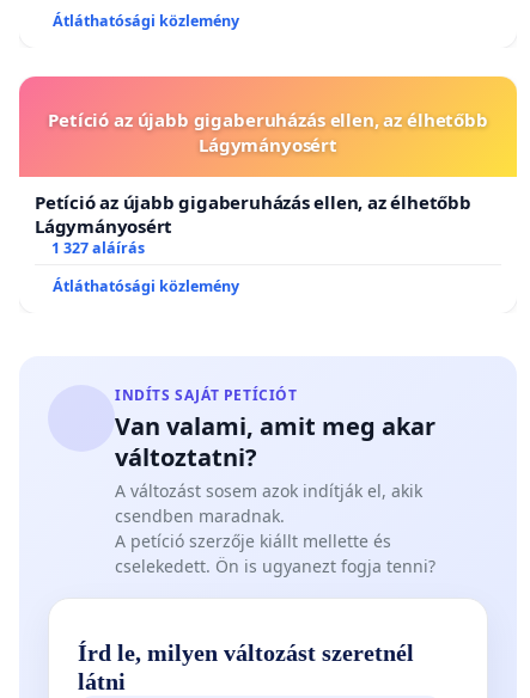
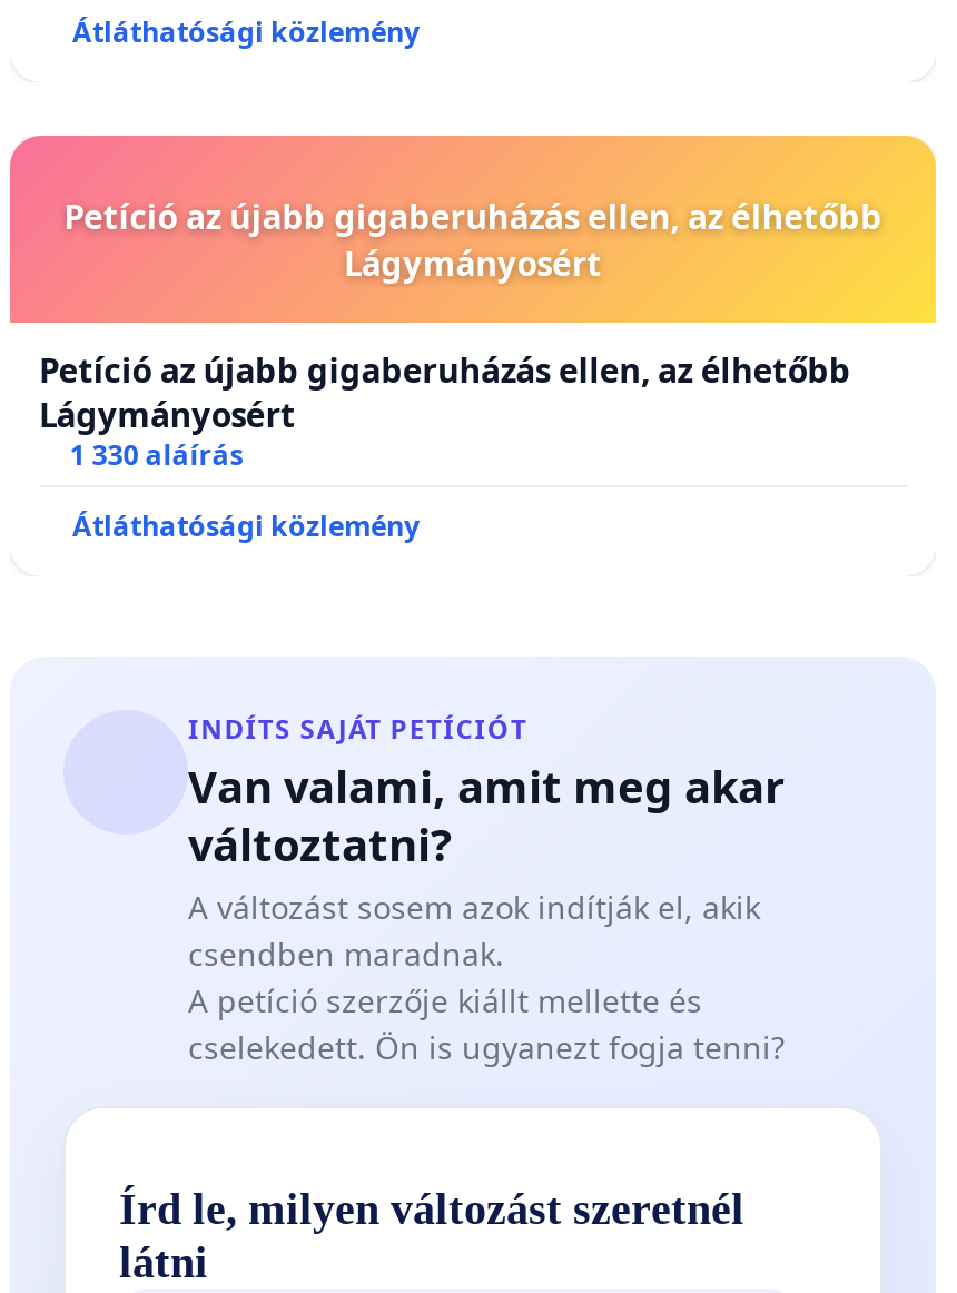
- 1 327 aláírás
+ 1 330 aláírás
